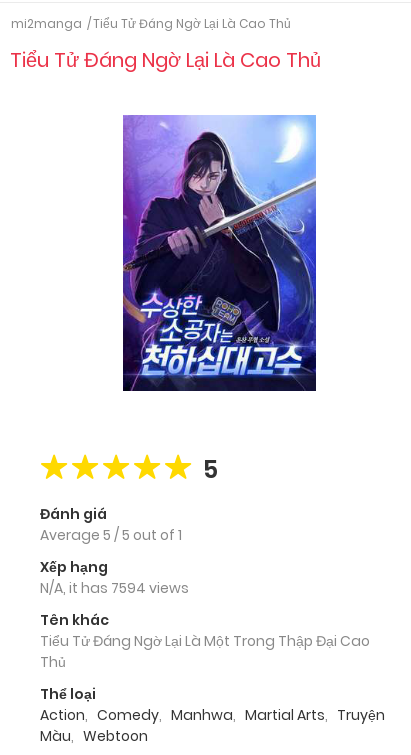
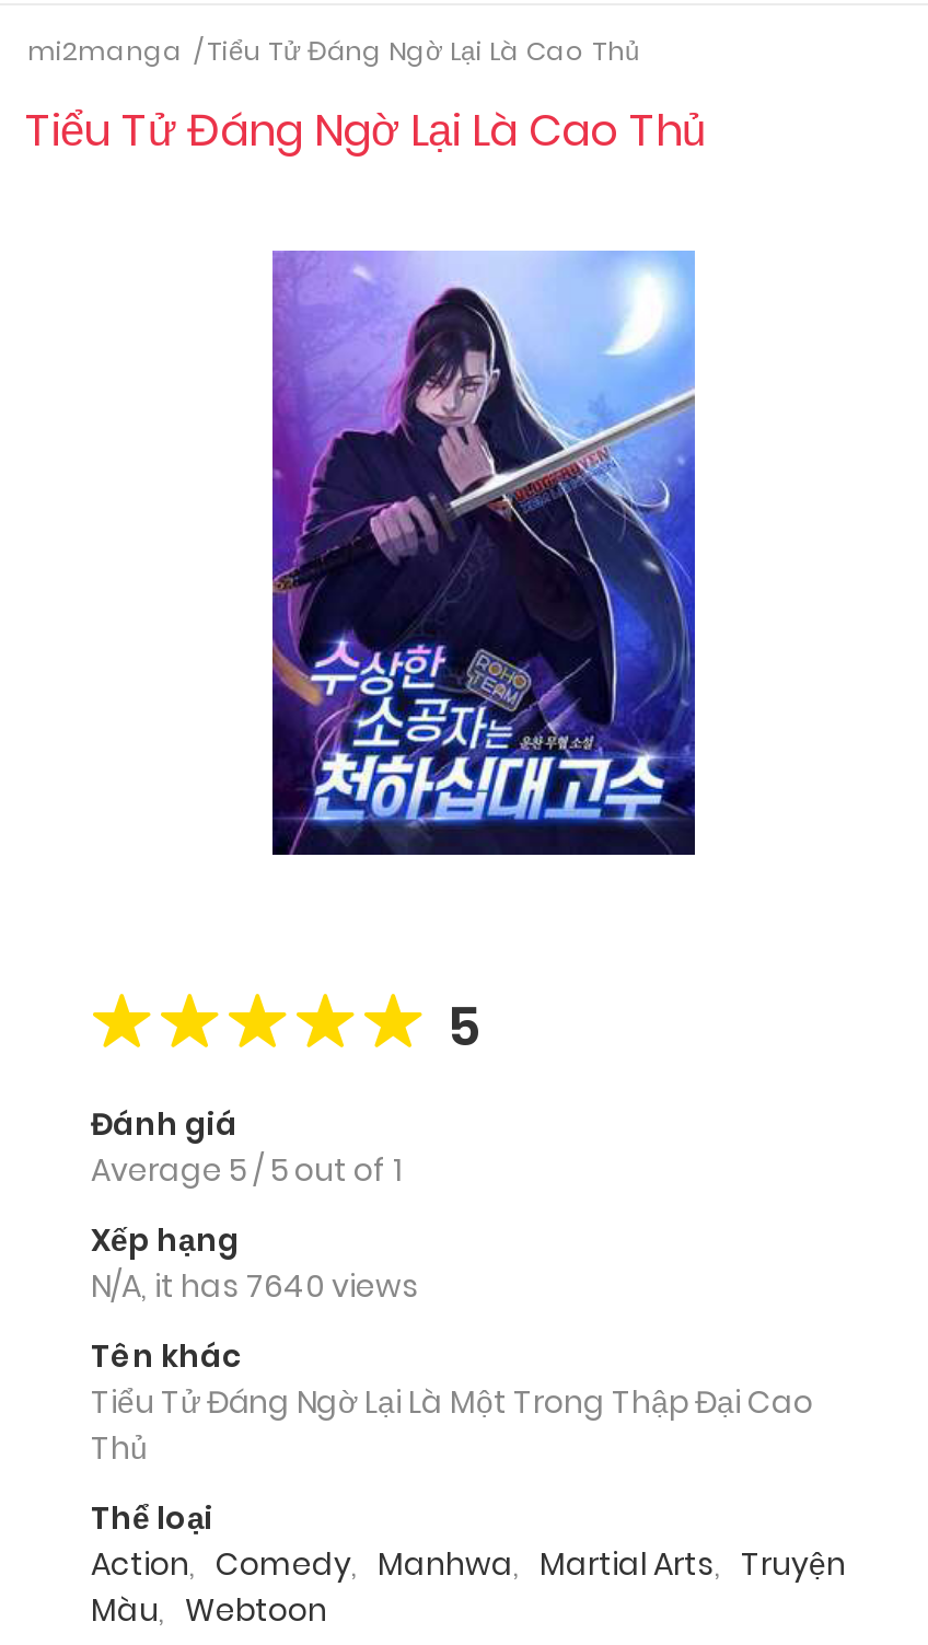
- N/A, it has 7594 views
+ N/A, it has 7640 views
